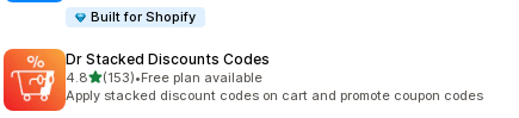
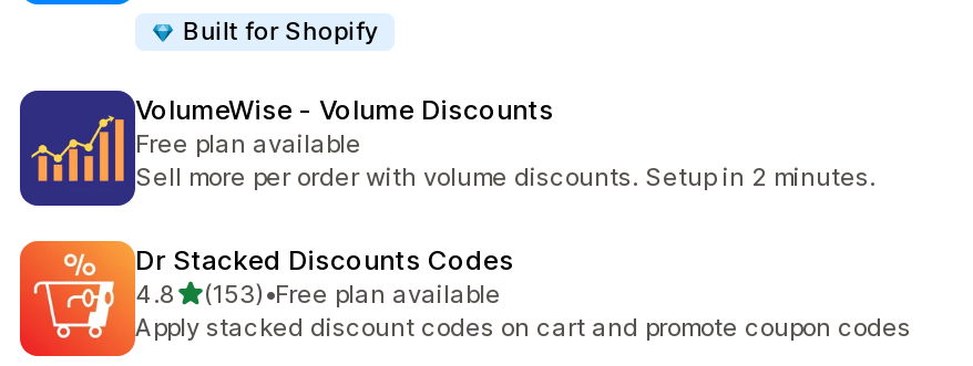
+ [image]
+ VolumeWise ‑ Volume Discounts
+ Free plan available
+ Sell more per order with volume discounts. Setup in 2 minutes.
